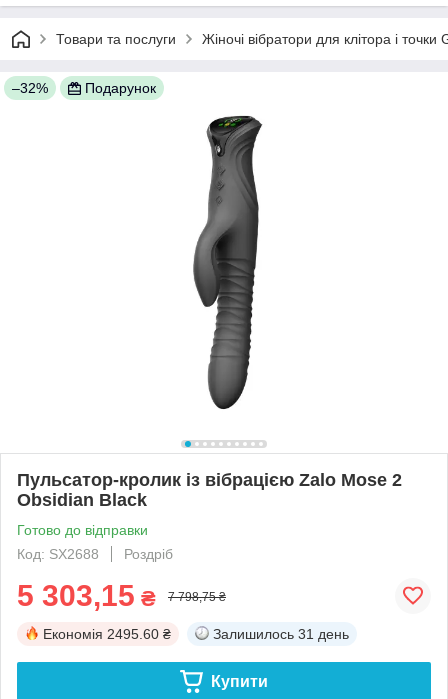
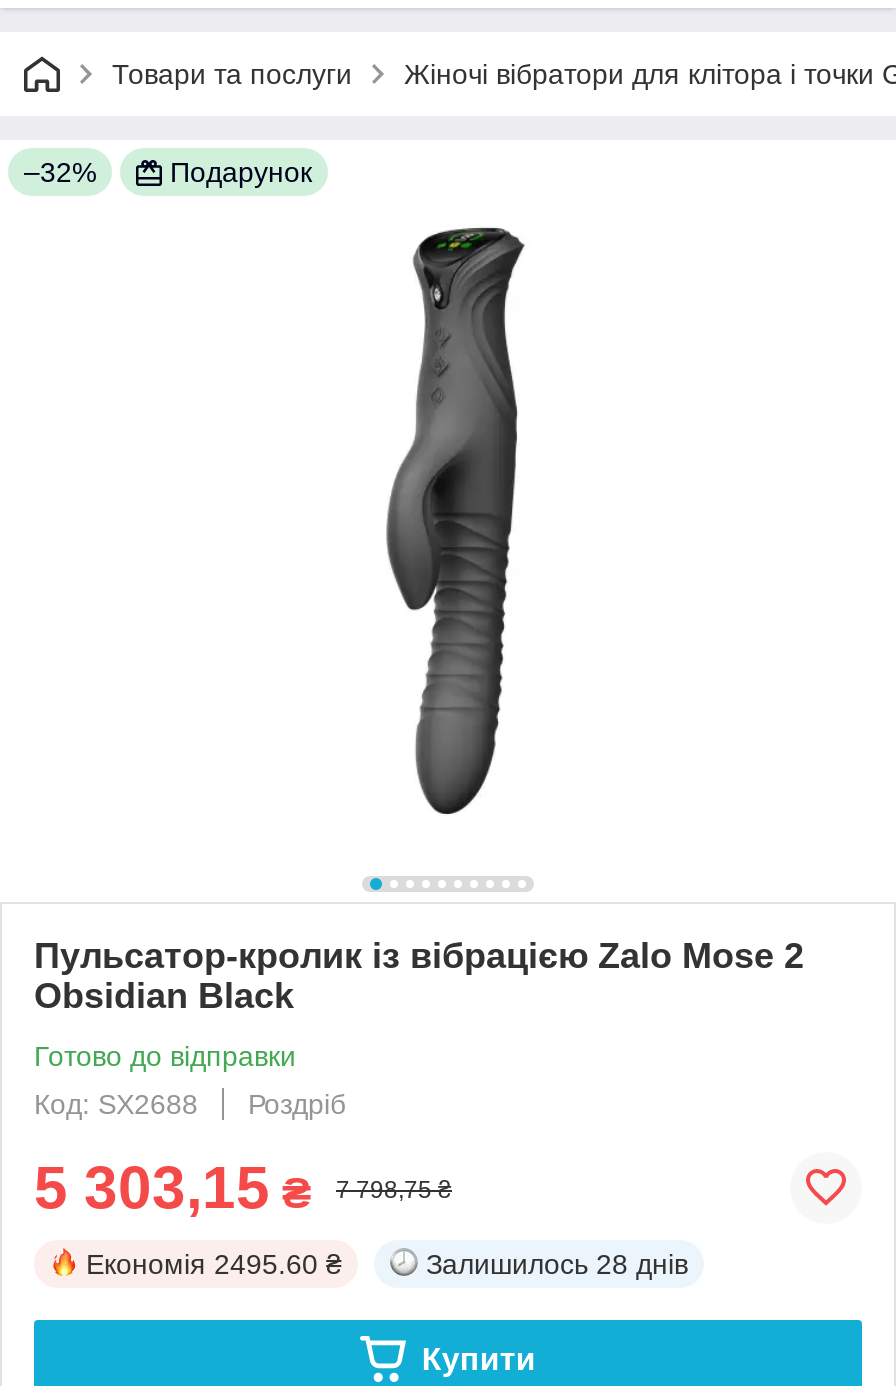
- Залишилось 31 день
+ Залишилось 28 днів
